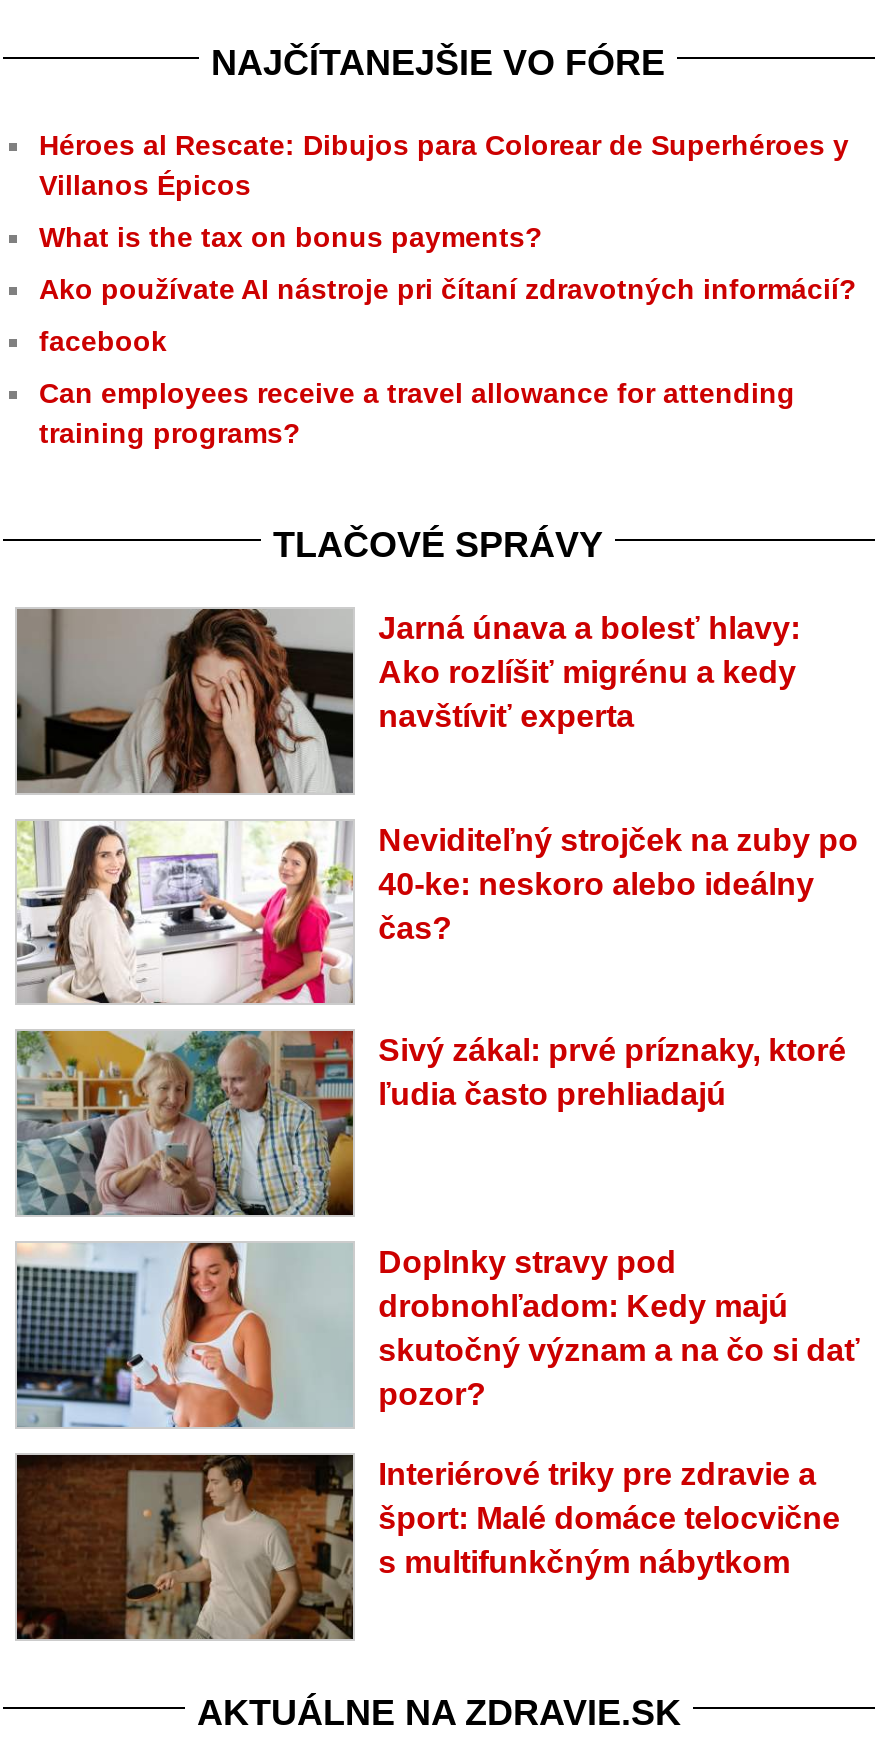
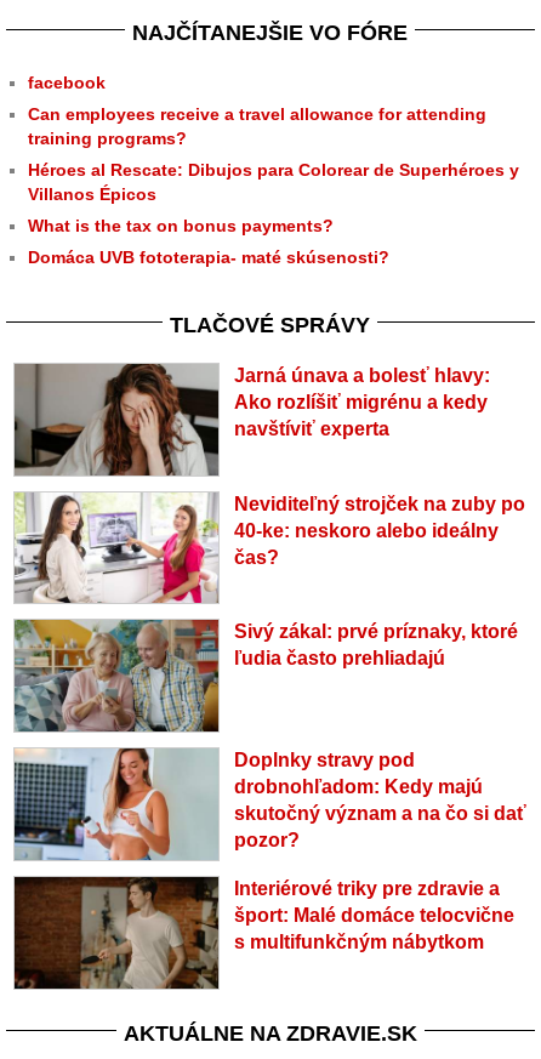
moved down: Héroes al Rescate: Dibujos para Colorear de Superhéroes y | Villanos Épicos | What is the tax on bonus payments?

- Ako používate AI nástroje pri čítaní zdravotných informácií?

moved up: facebook | Can employees receive a travel allowance for attending | training programs?

+ Domáca UVB fototerapia- maté skúsenosti?
